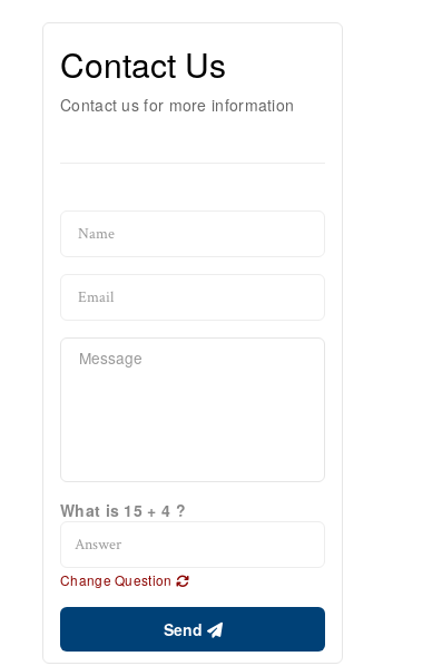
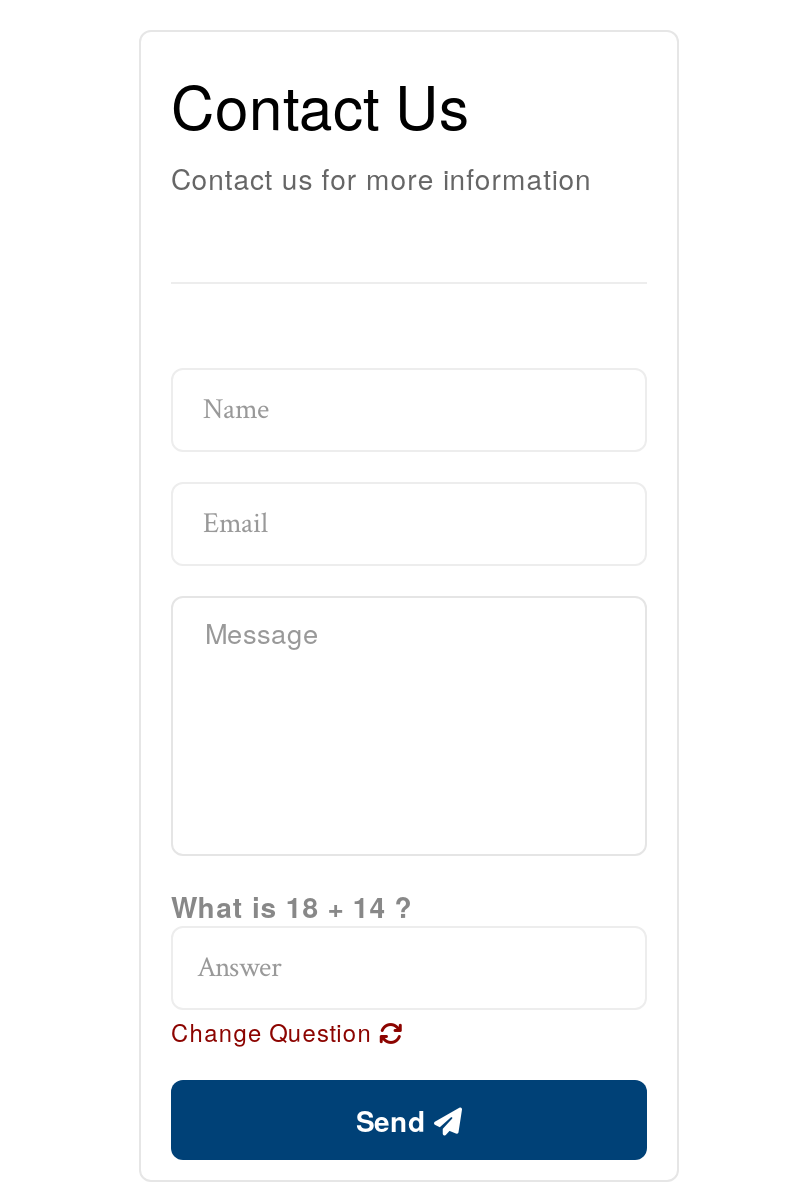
- What is 15 + 4 ?
+ What is 18 + 14 ?
